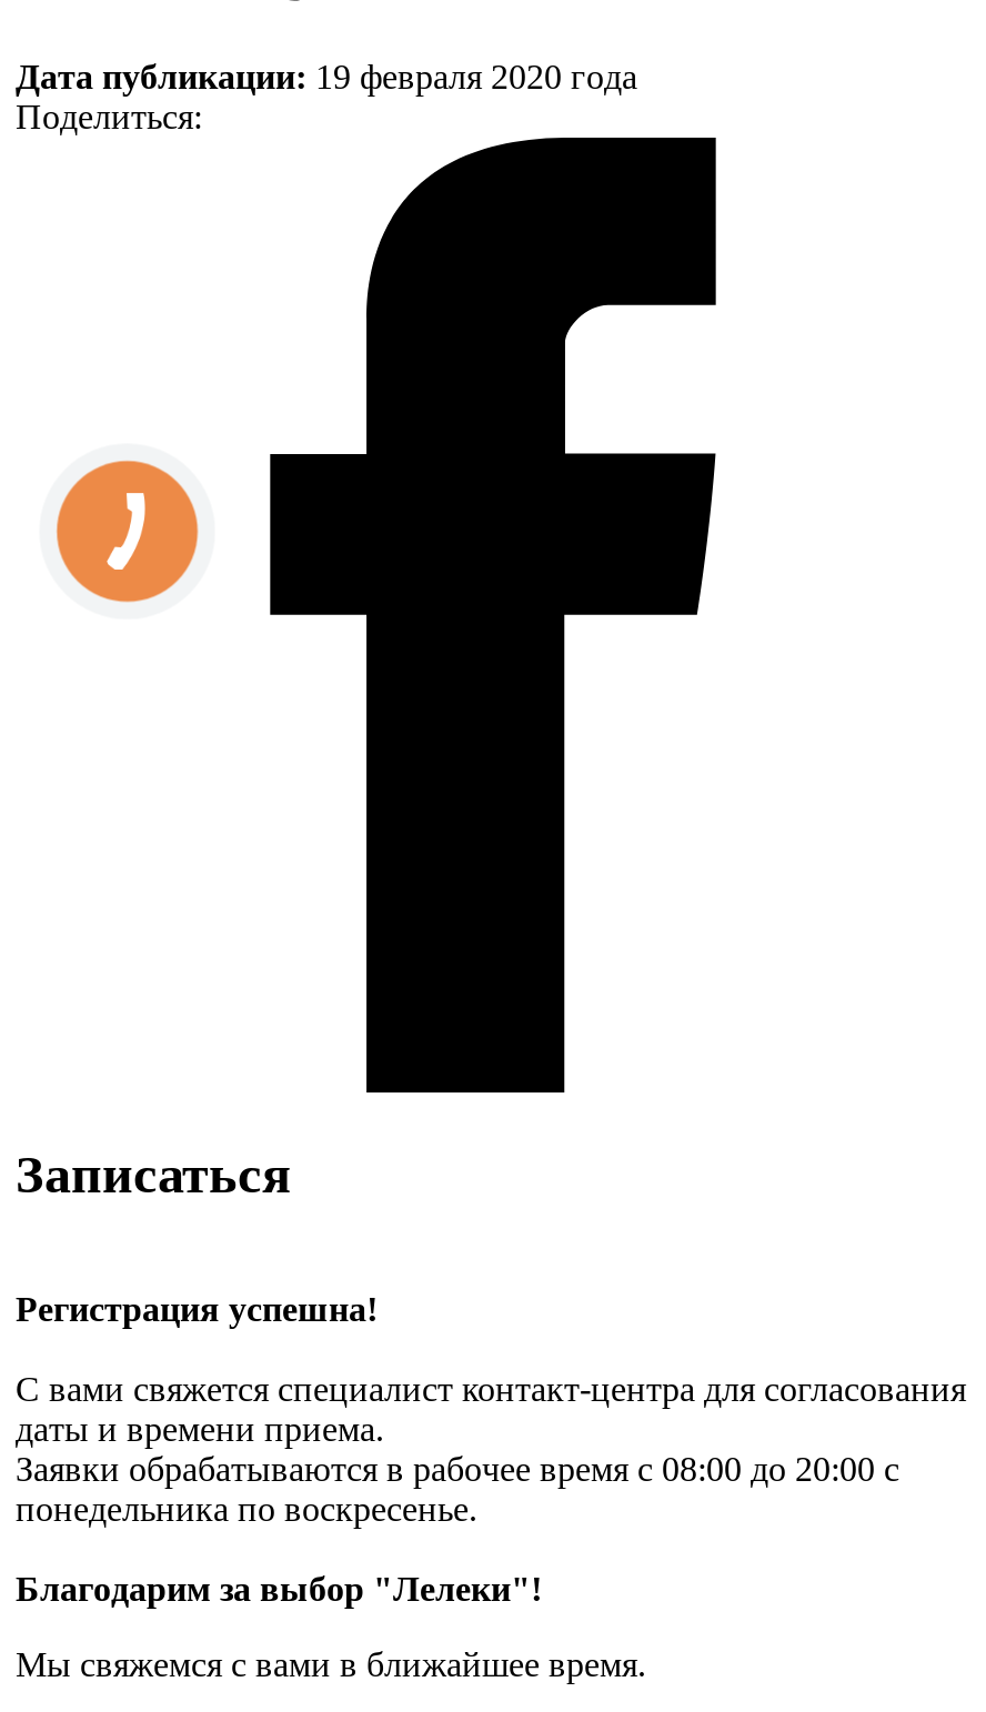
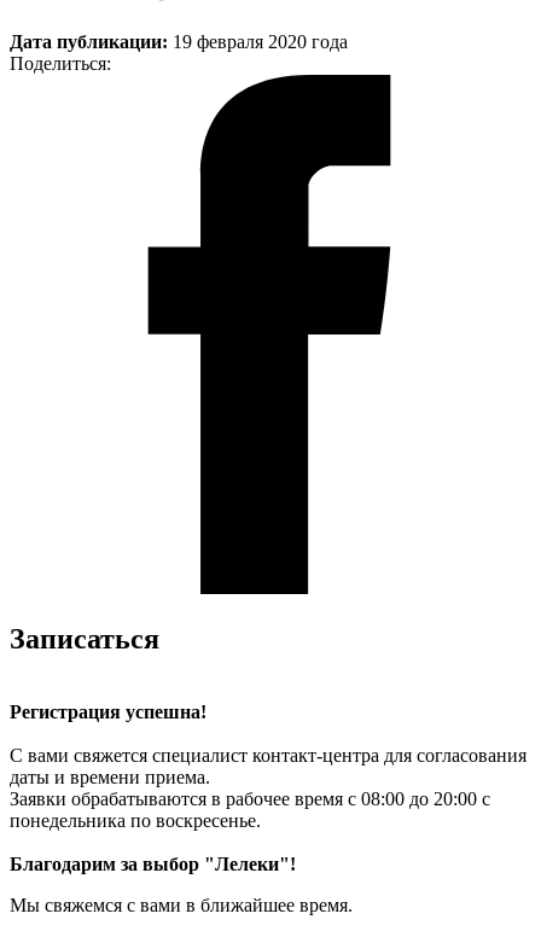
- [image]
